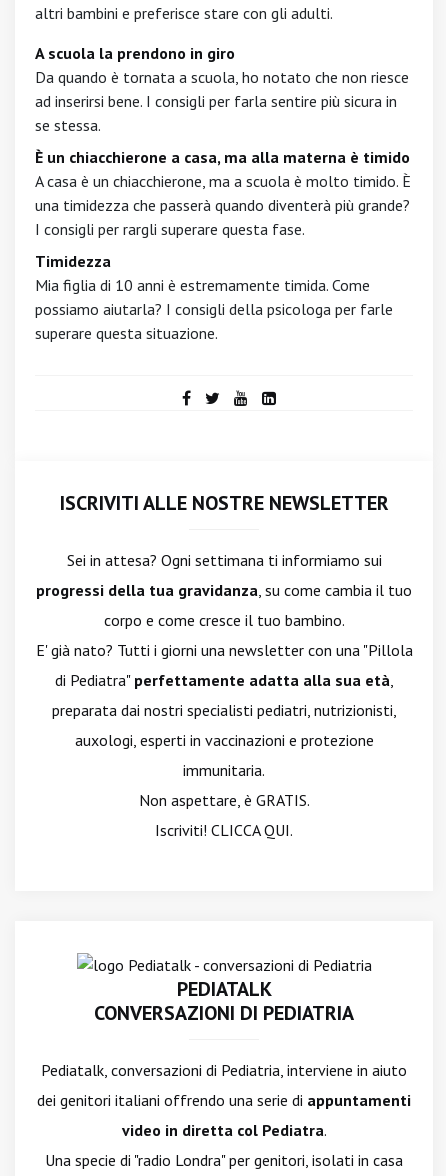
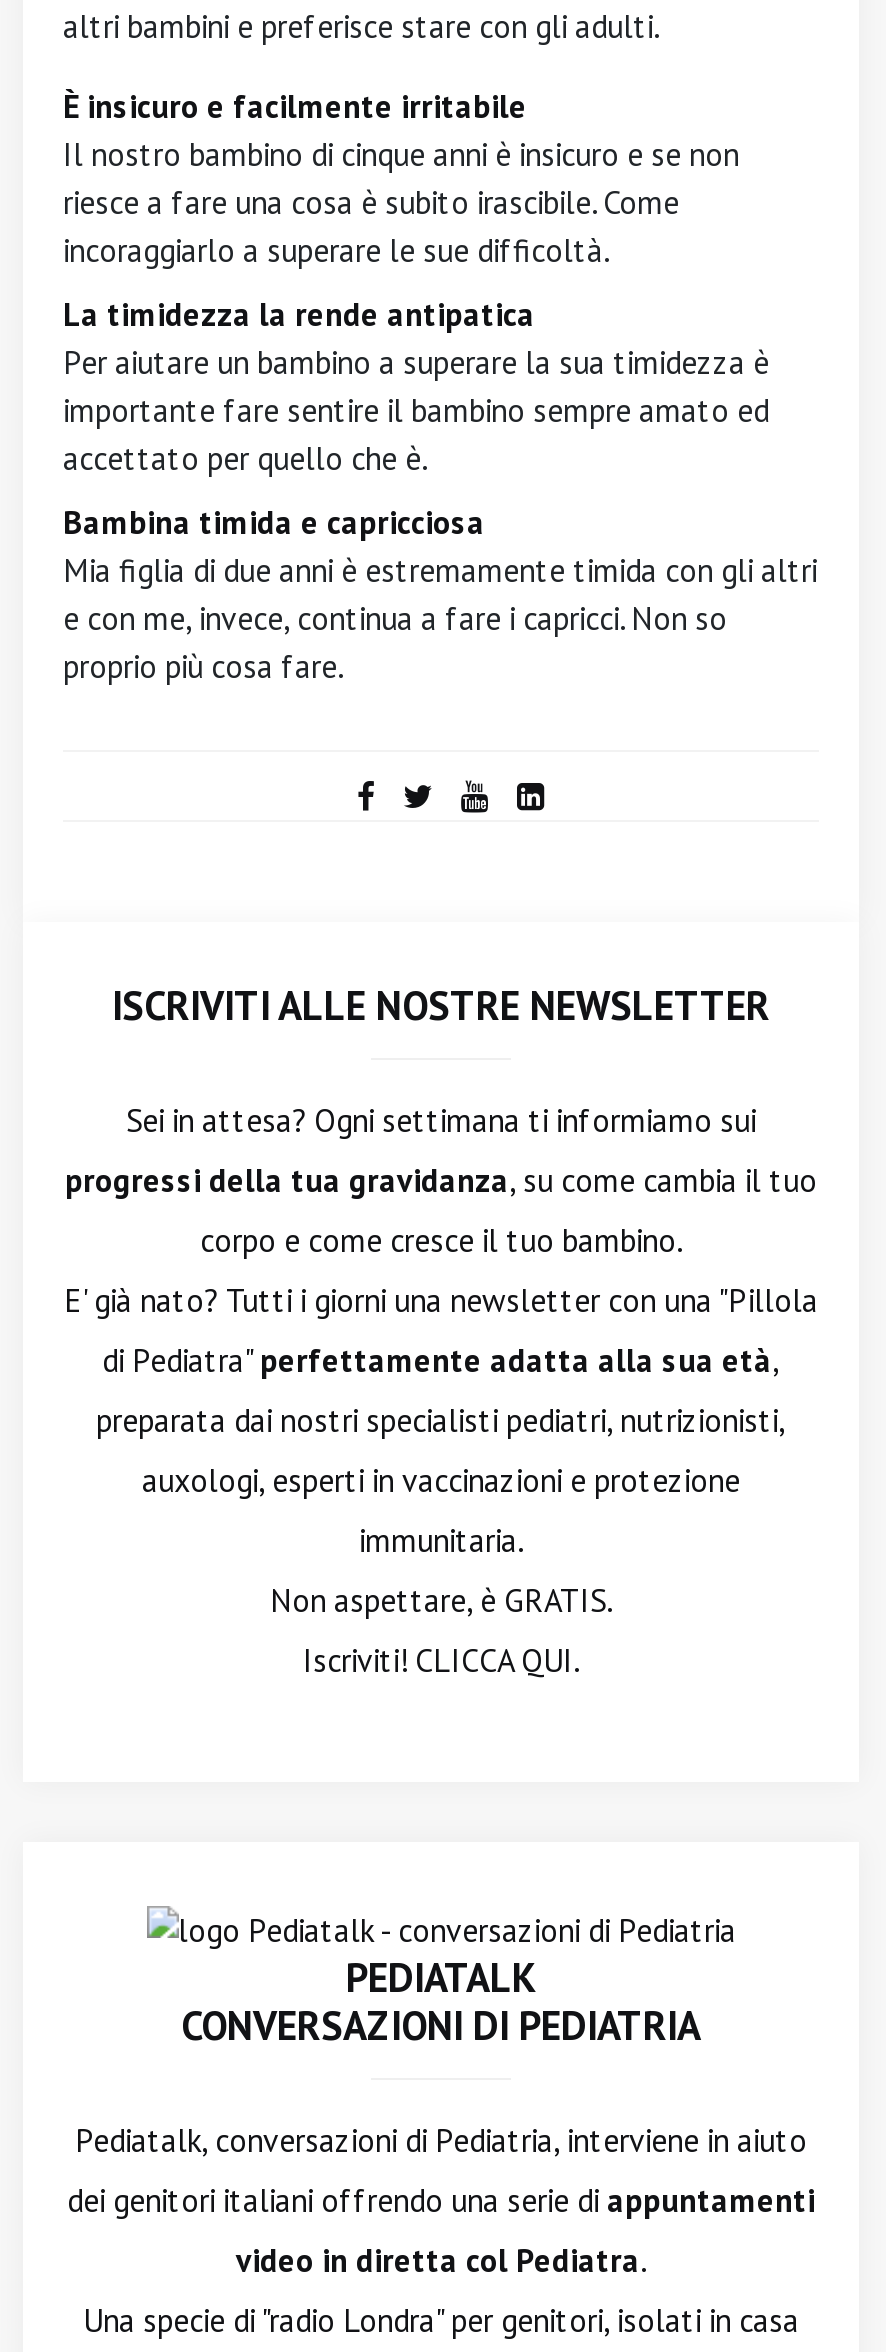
- A scuola la prendono in giro
- Da quando è tornata a scuola, ho notato che non riesce
- ad inserirsi bene. I consigli per farla sentire più sicura in
- se stessa.
+ È insicuro e facilmente irritabile
+ Il nostro bambino di cinque anni è insicuro e se non
+ riesce a fare una cosa è subito irascibile. Come
+ incoraggiarlo a superare le sue difficoltà.

- È un chiacchierone a casa, ma alla materna è timido
- A casa è un chiacchierone, ma a scuola è molto timido. È
- una timidezza che passerà quando diventerà più grande?
- I consigli per rargli superare questa fase.
+ La timidezza la rende antipatica
+ Per aiutare un bambino a superare la sua timidezza è
+ importante fare sentire il bambino sempre amato ed
+ accettato per quello che è.

- Timidezza
- Mia figlia di 10 anni è estremamente timida. Come
- possiamo aiutarla? I consigli della psicologa per farle
- superare questa situazione.
+ Bambina timida e capricciosa
+ Mia figlia di due anni è estremamente timida con gli altri
+ e con me, invece, continua a fare i capricci. Non so
+ proprio più cosa fare.
